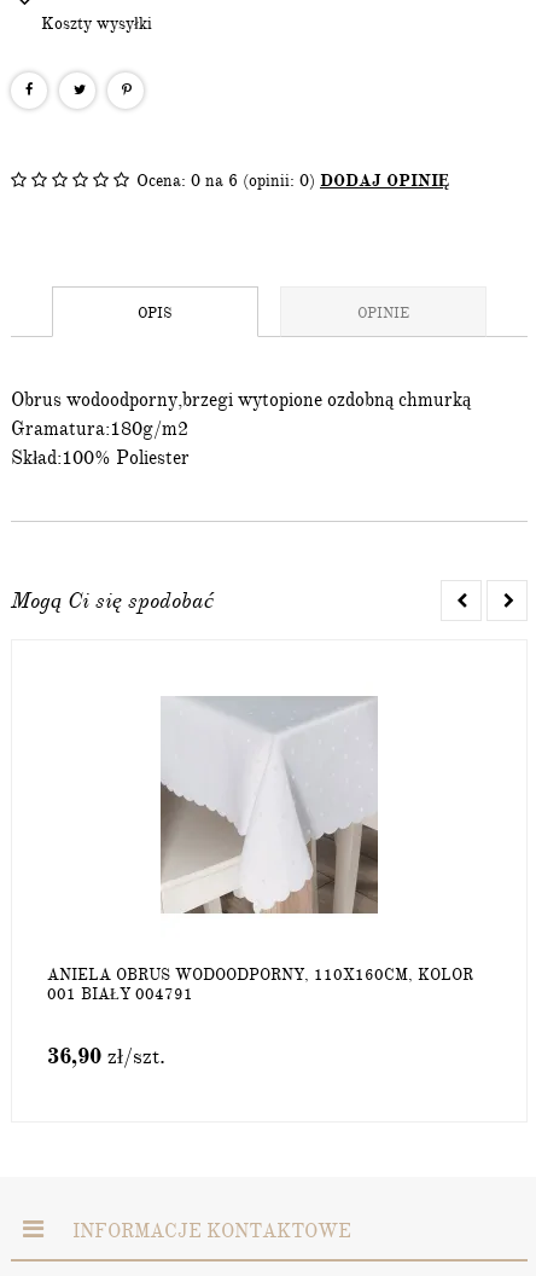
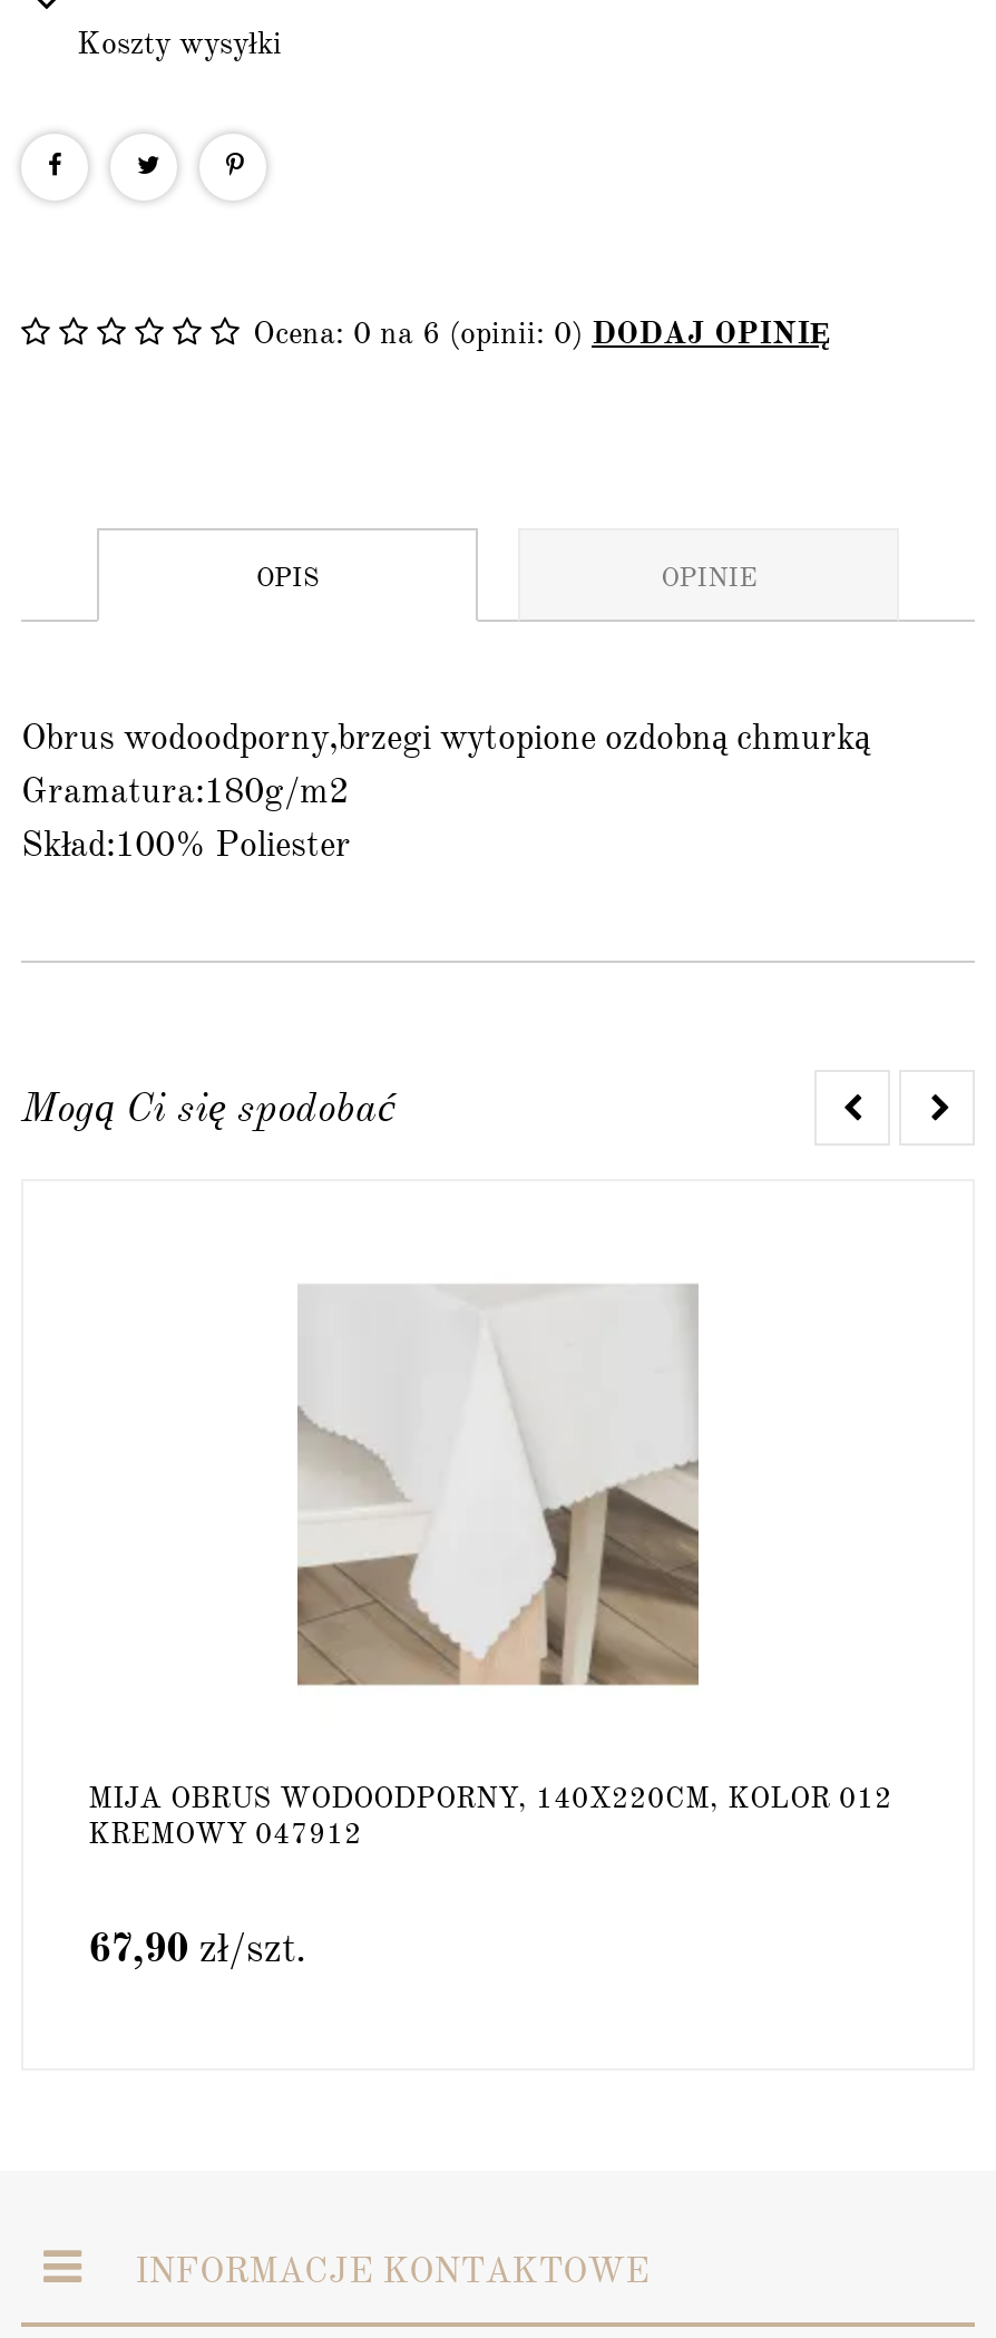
- [image]
+ [image]

- ANIELA OBRUS WODOODPORNY, 110X160CM, KOLOR
- 001 BIAŁY 004791
+ MIJA OBRUS WODOODPORNY, 140X220CM, KOLOR 012
+ KREMOWY 047912

- 36,90 zł/szt.
+ 67,90 zł/szt.
